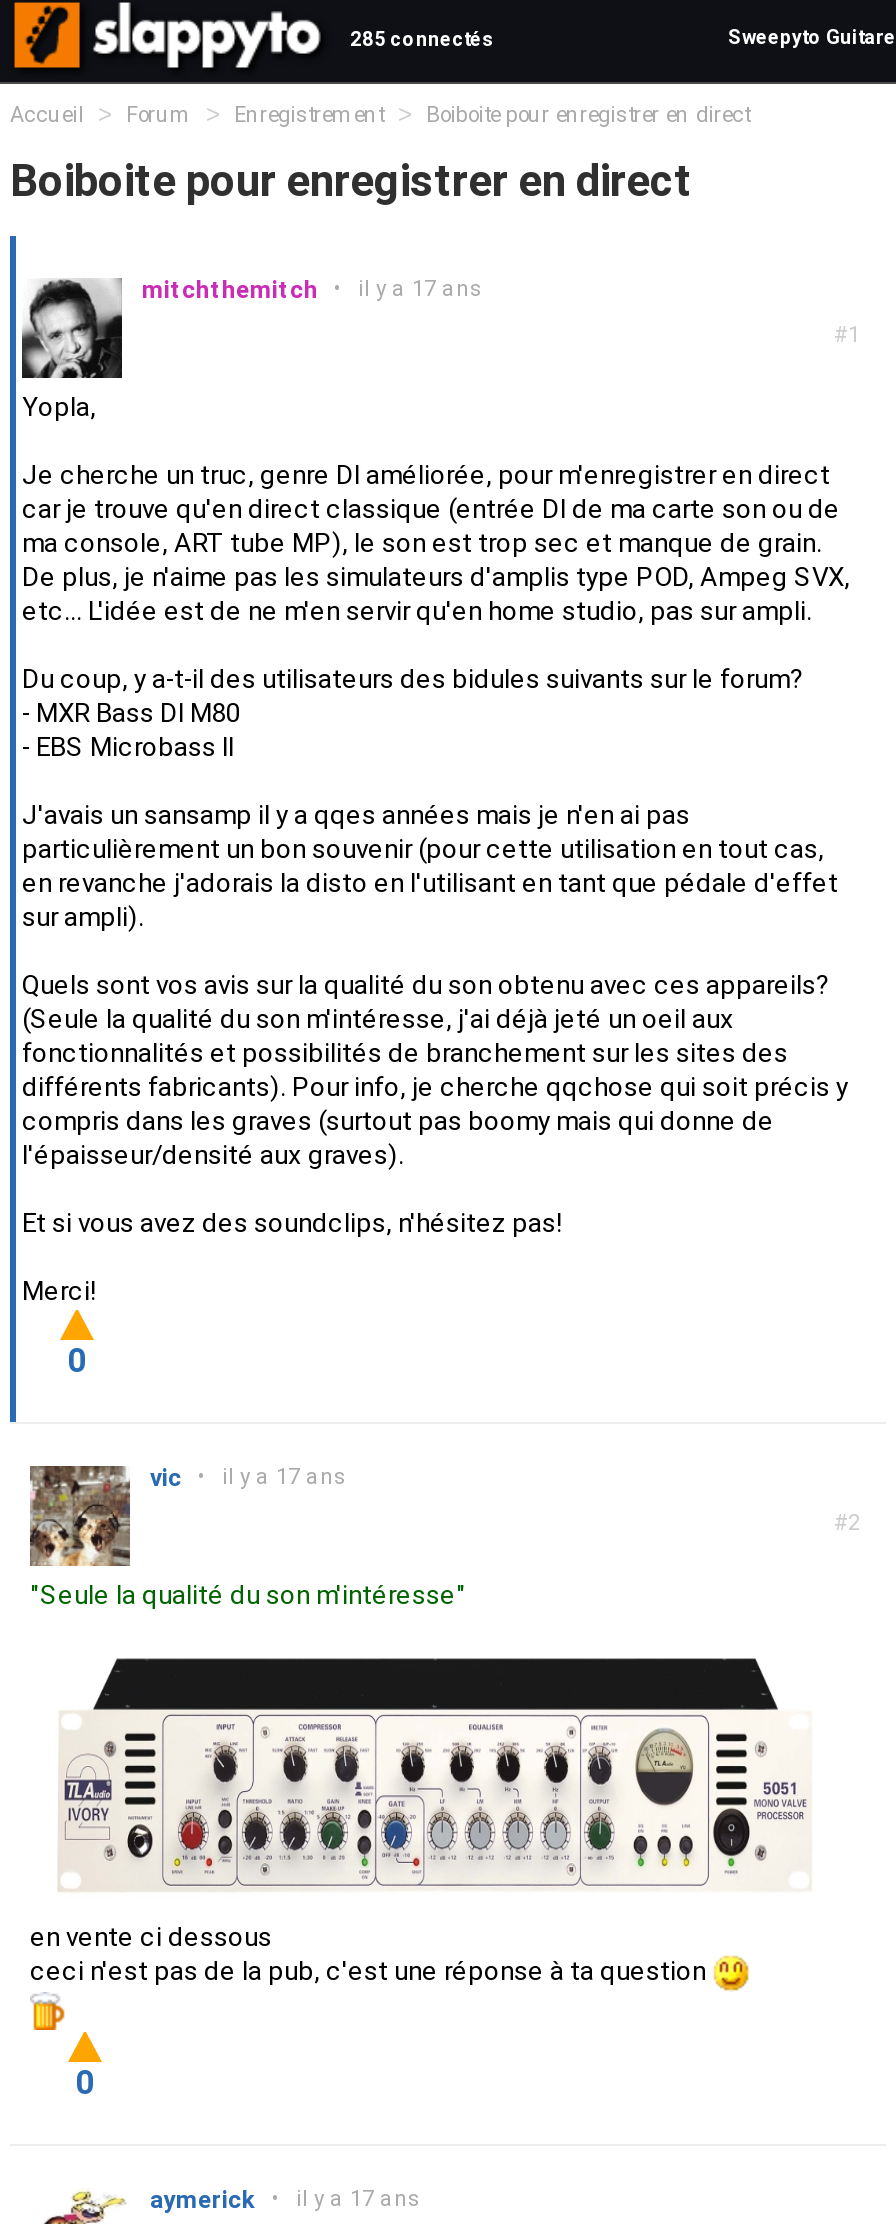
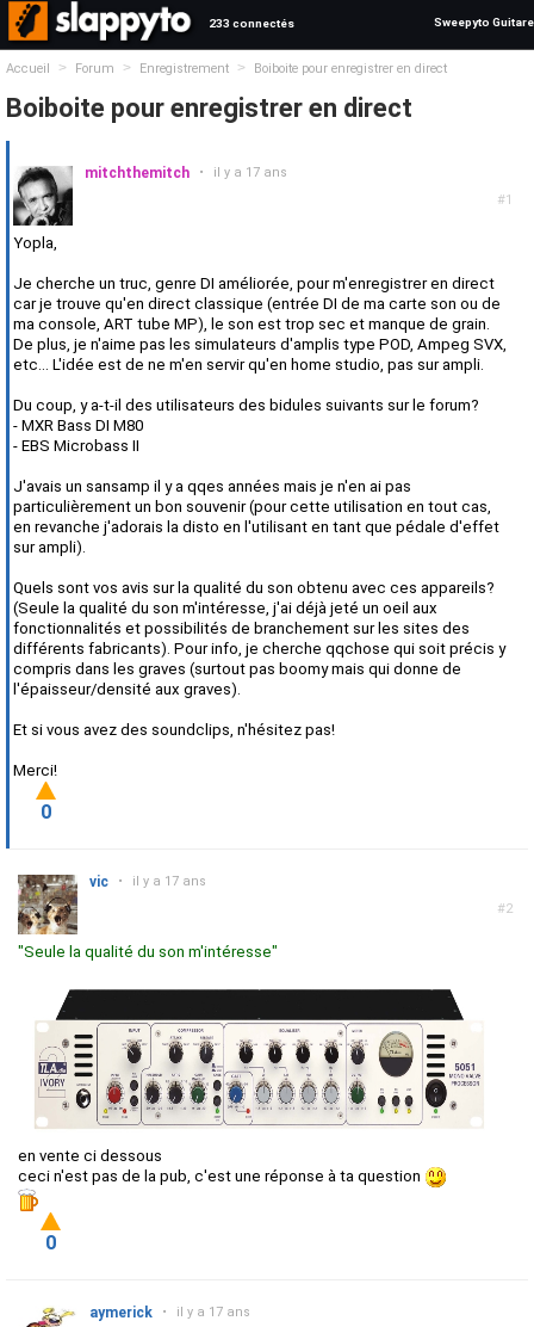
- 285 connectés
+ 233 connectés
